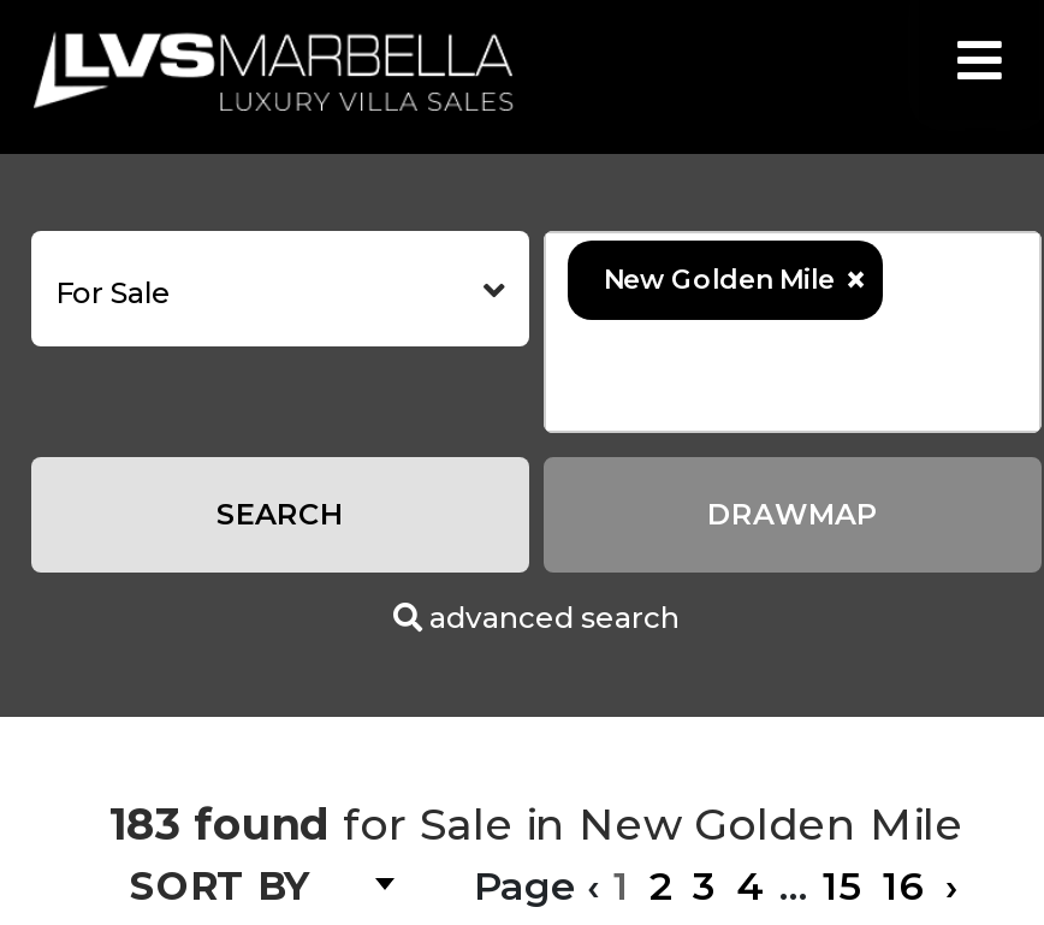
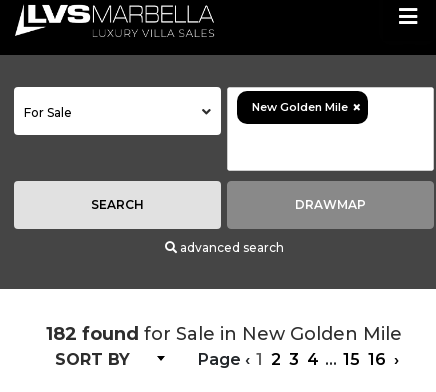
- 183 found for Sale in New Golden Mile
+ 182 found for Sale in New Golden Mile
